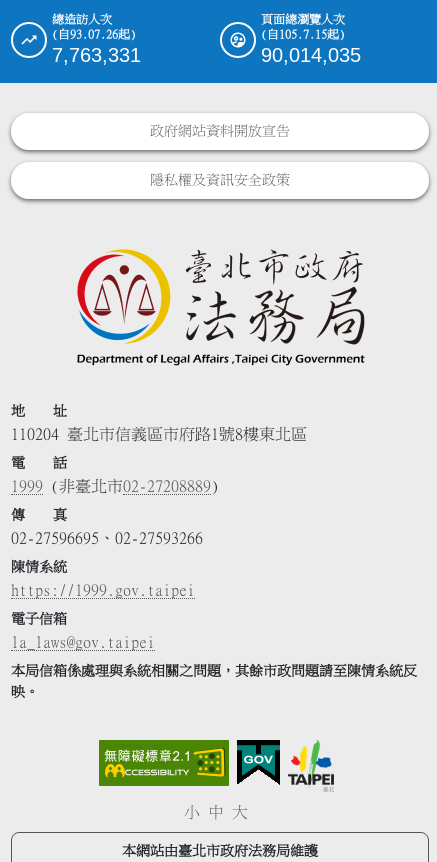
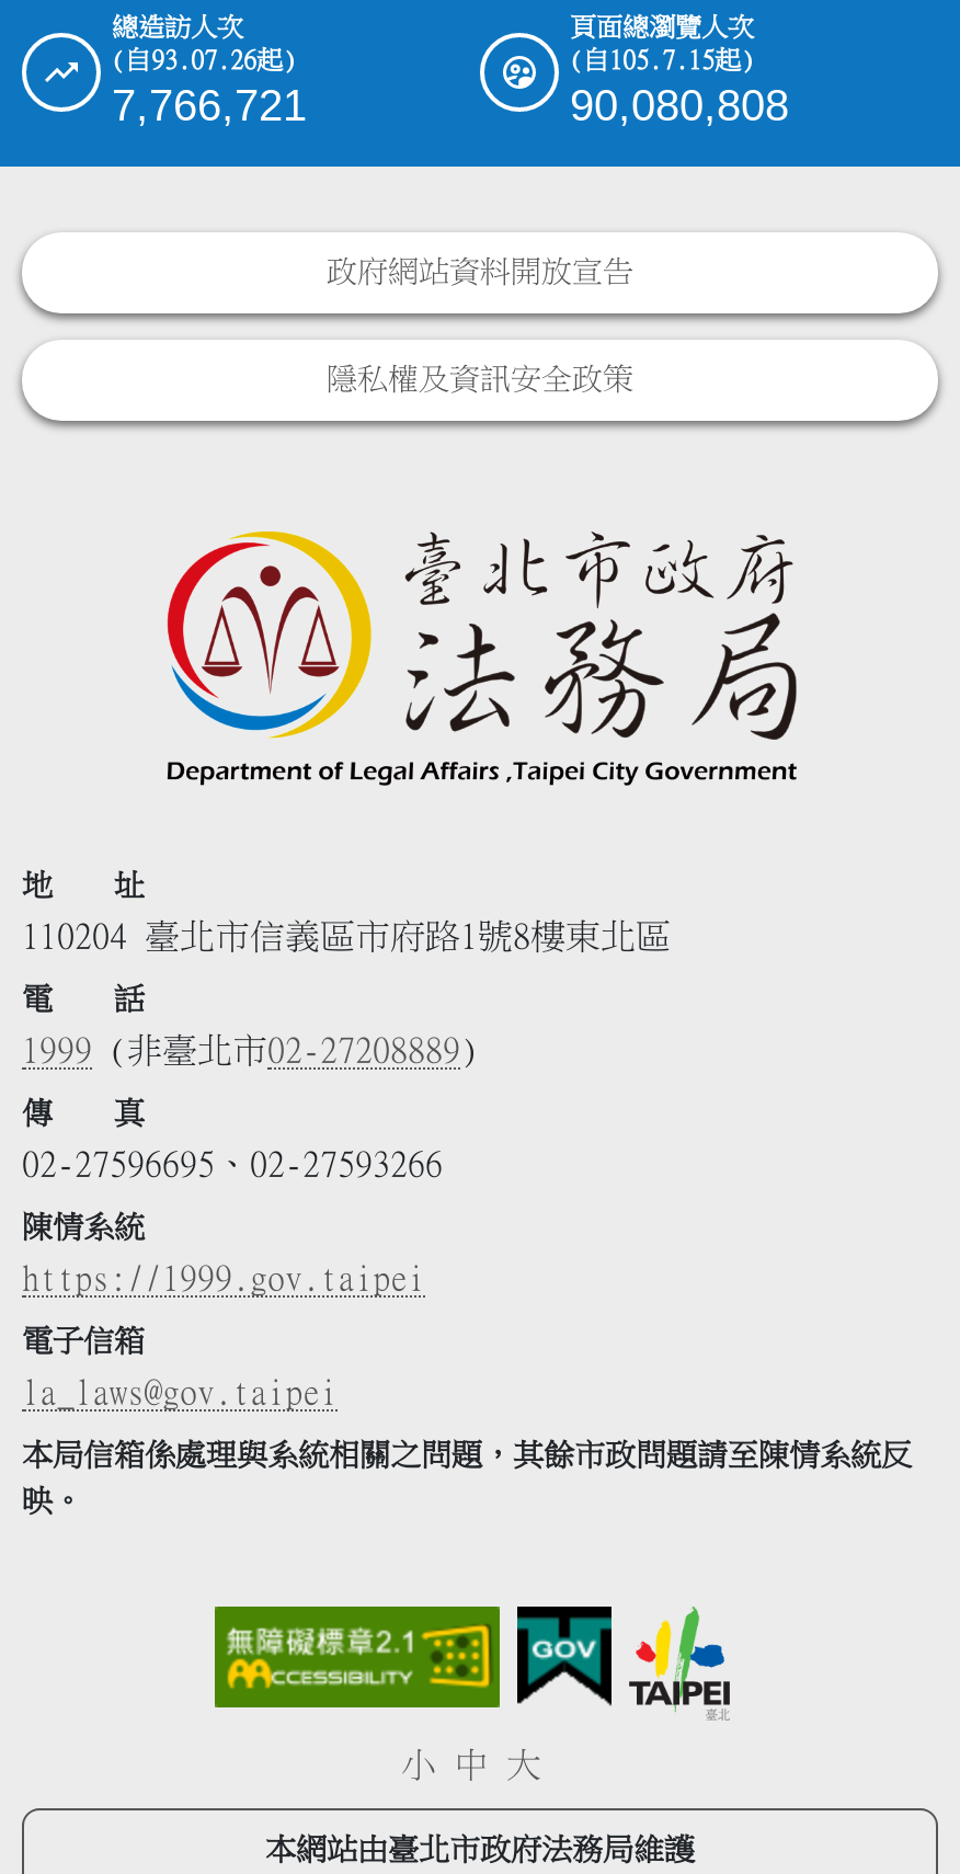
- 7,763,331
+ 7,766,721

- 90,014,035
+ 90,080,808
